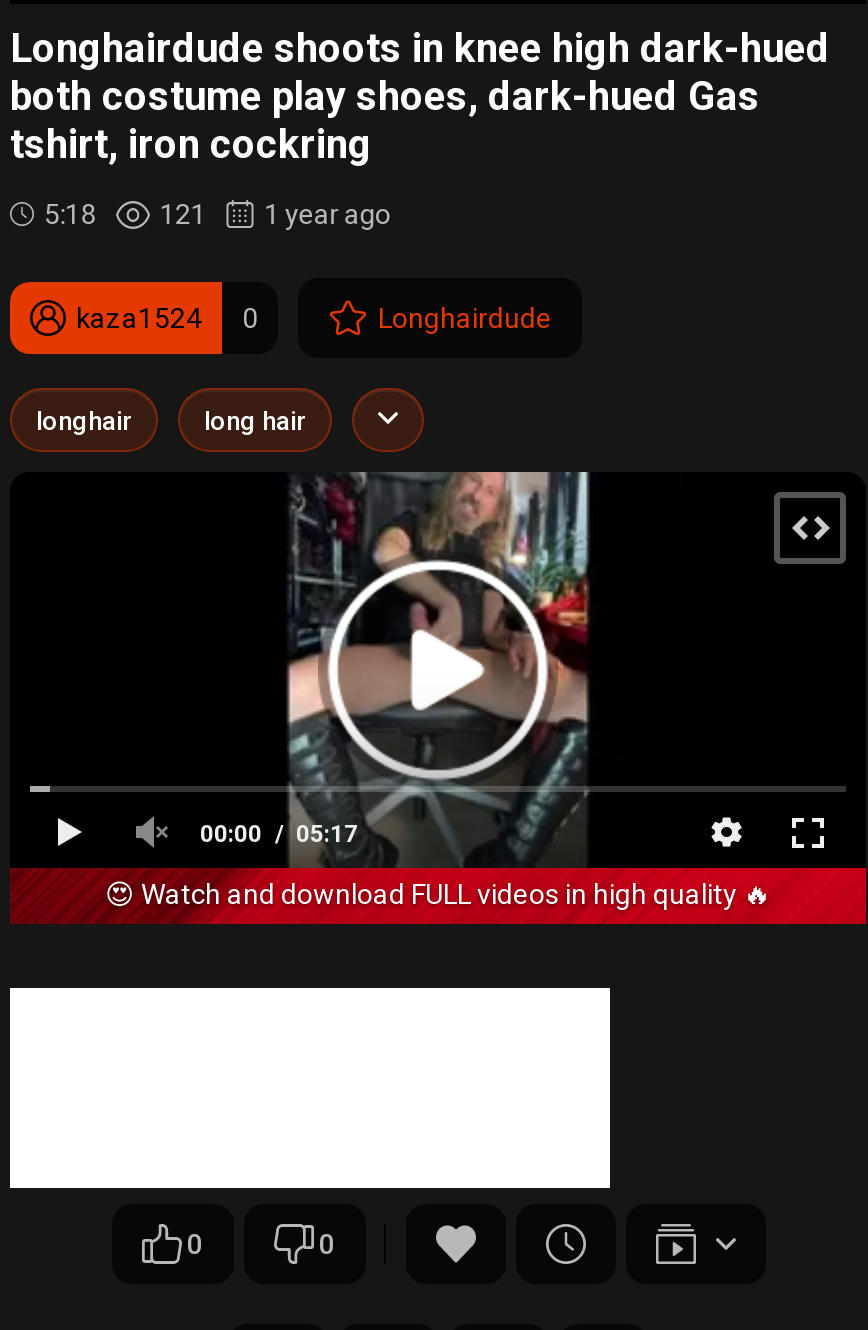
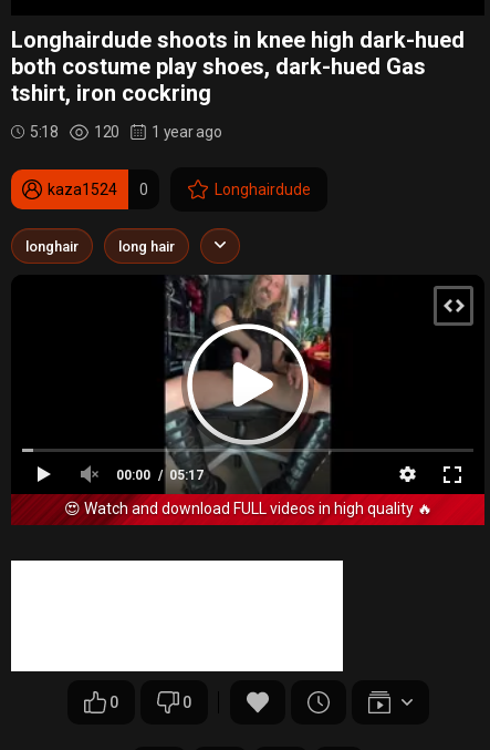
- 121 1 year ago
+ 120 1 year ago
